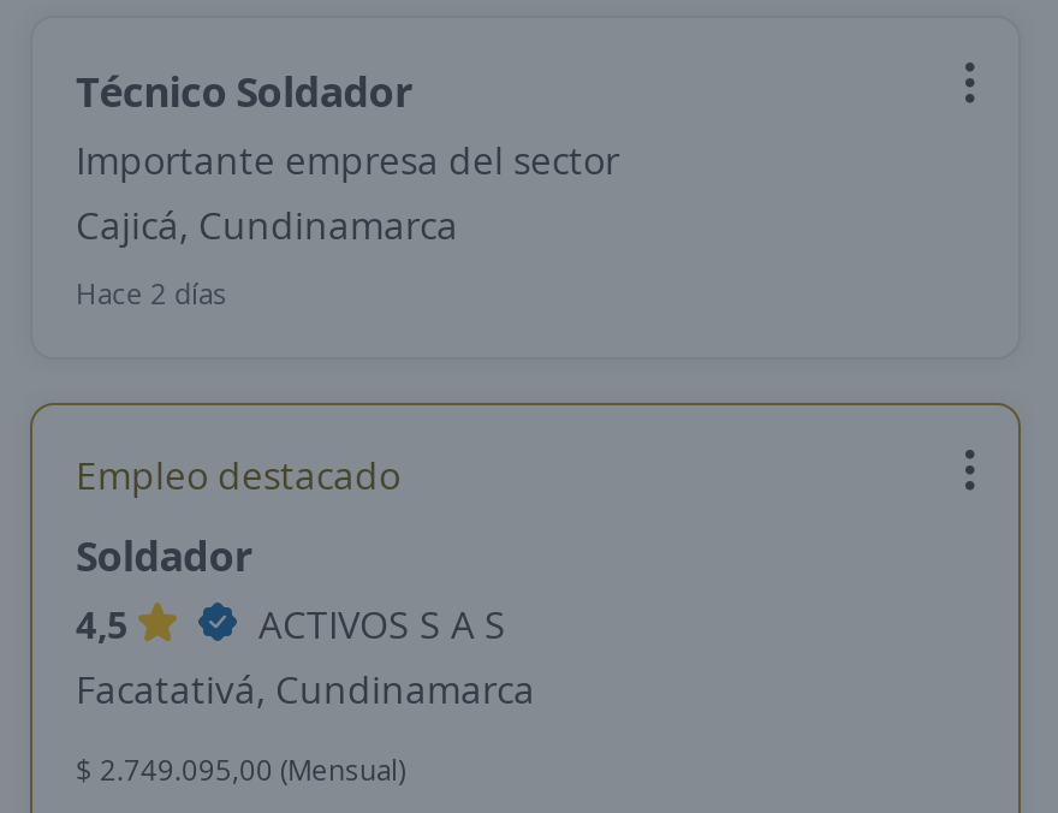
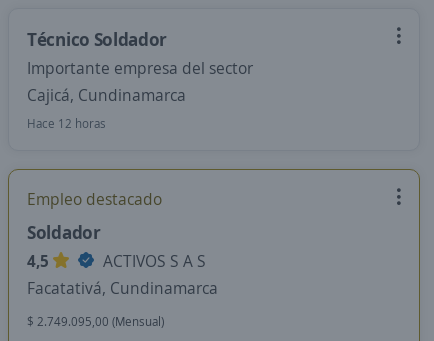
- Hace 2 días
+ Hace 12 horas
